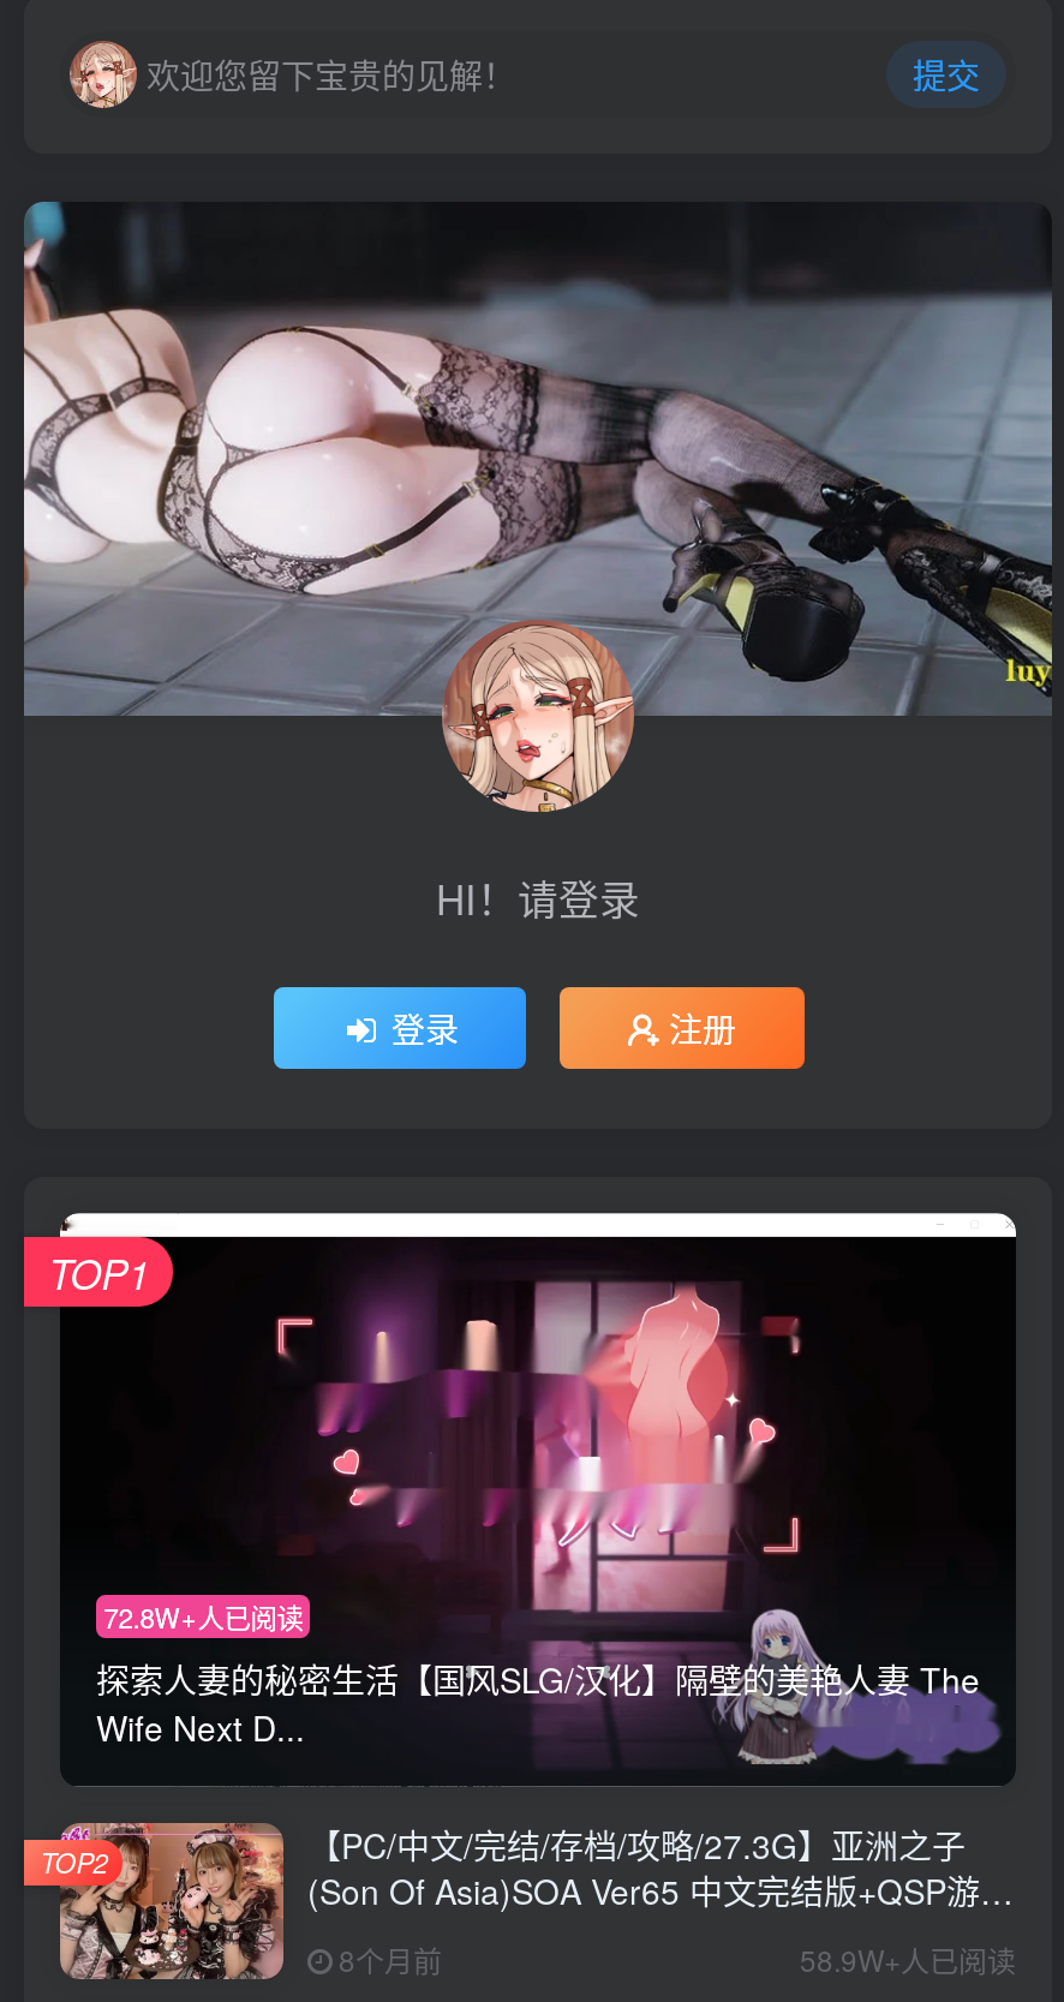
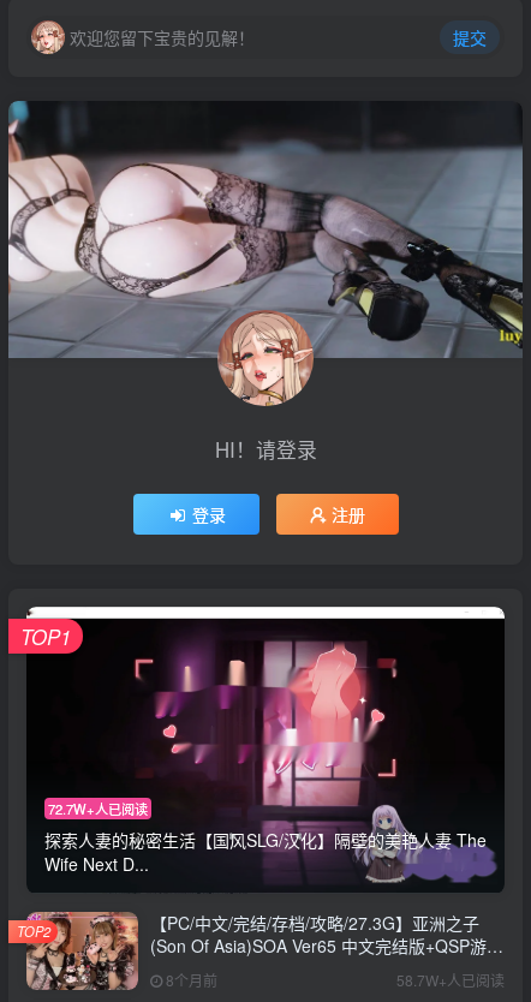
- 72.8W+人已阅读
+ 72.7W+人已阅读

- 58.9W+人已阅读
+ 58.7W+人已阅读
